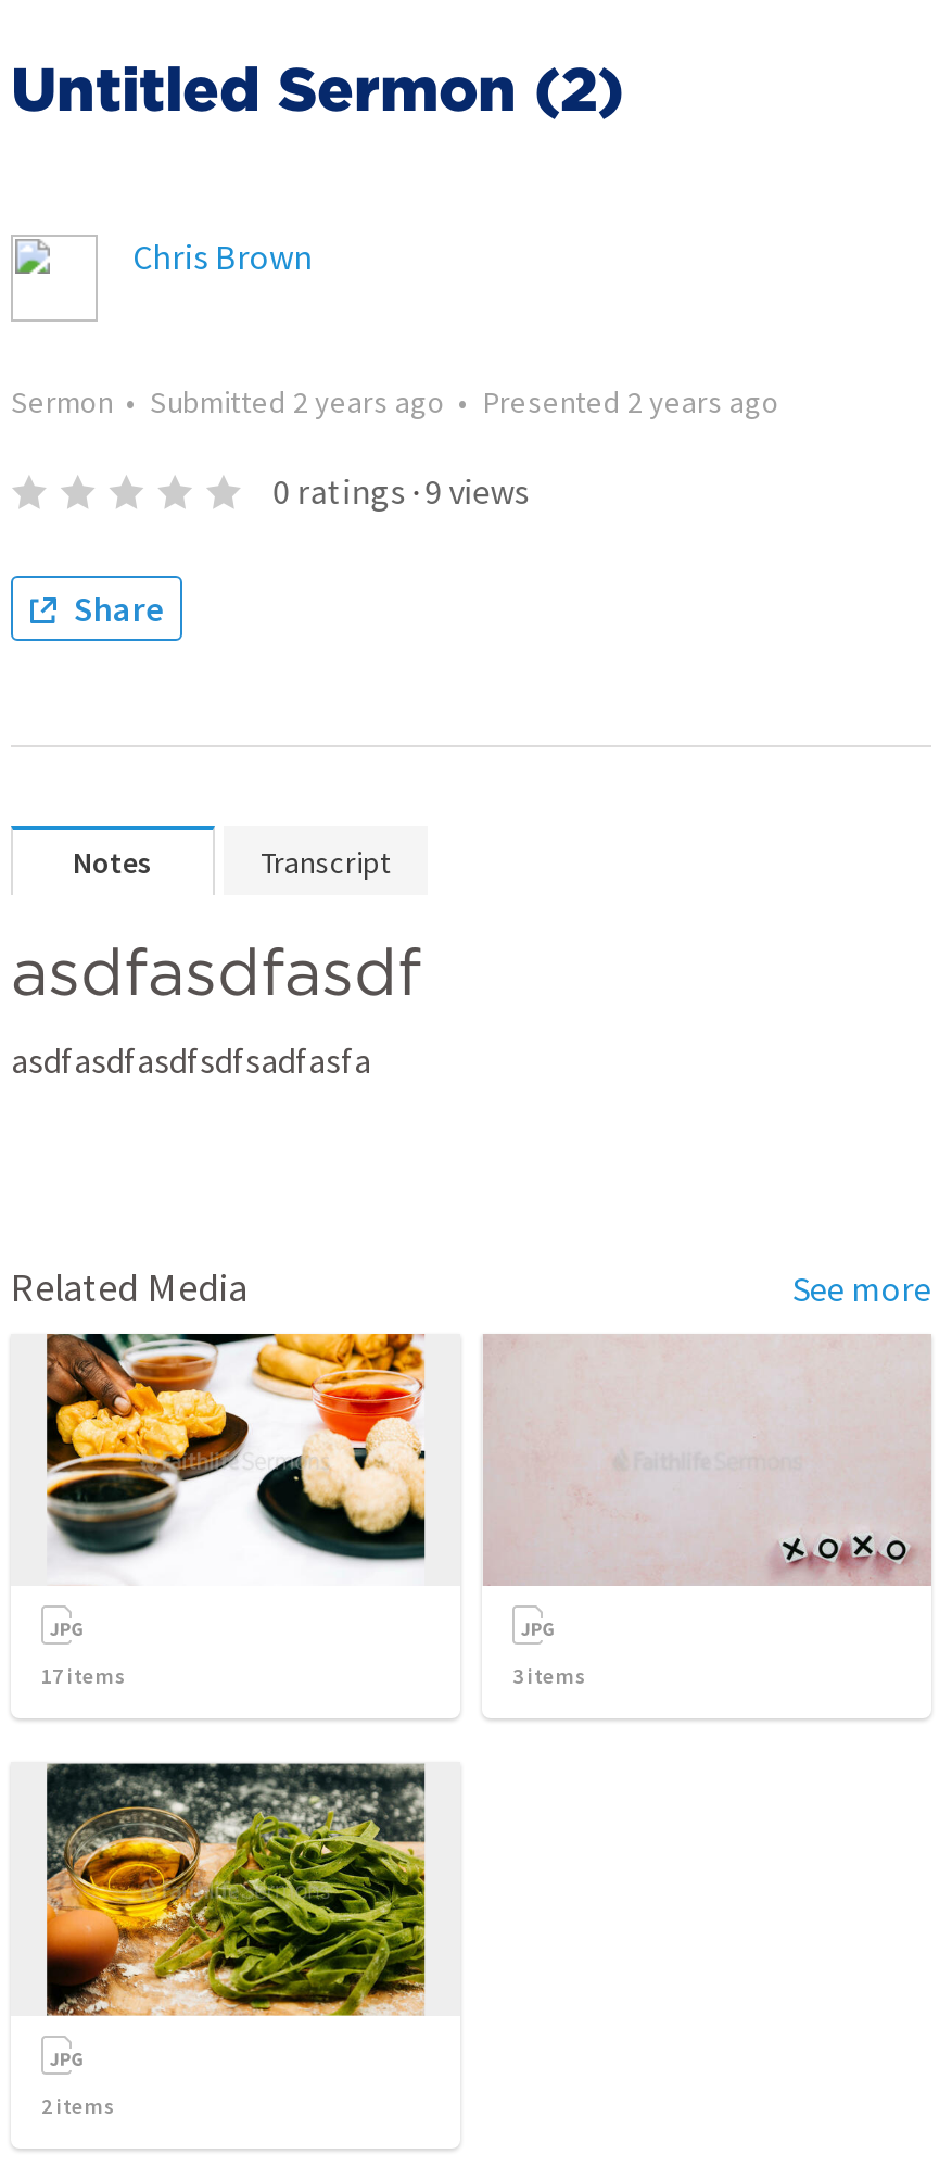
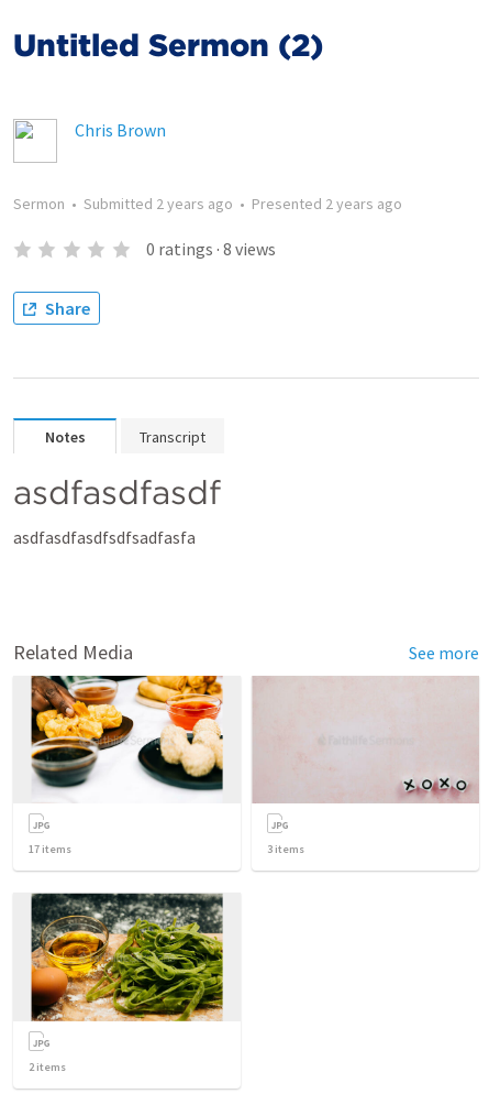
- 0 ratings · 9 views
+ 0 ratings · 8 views
